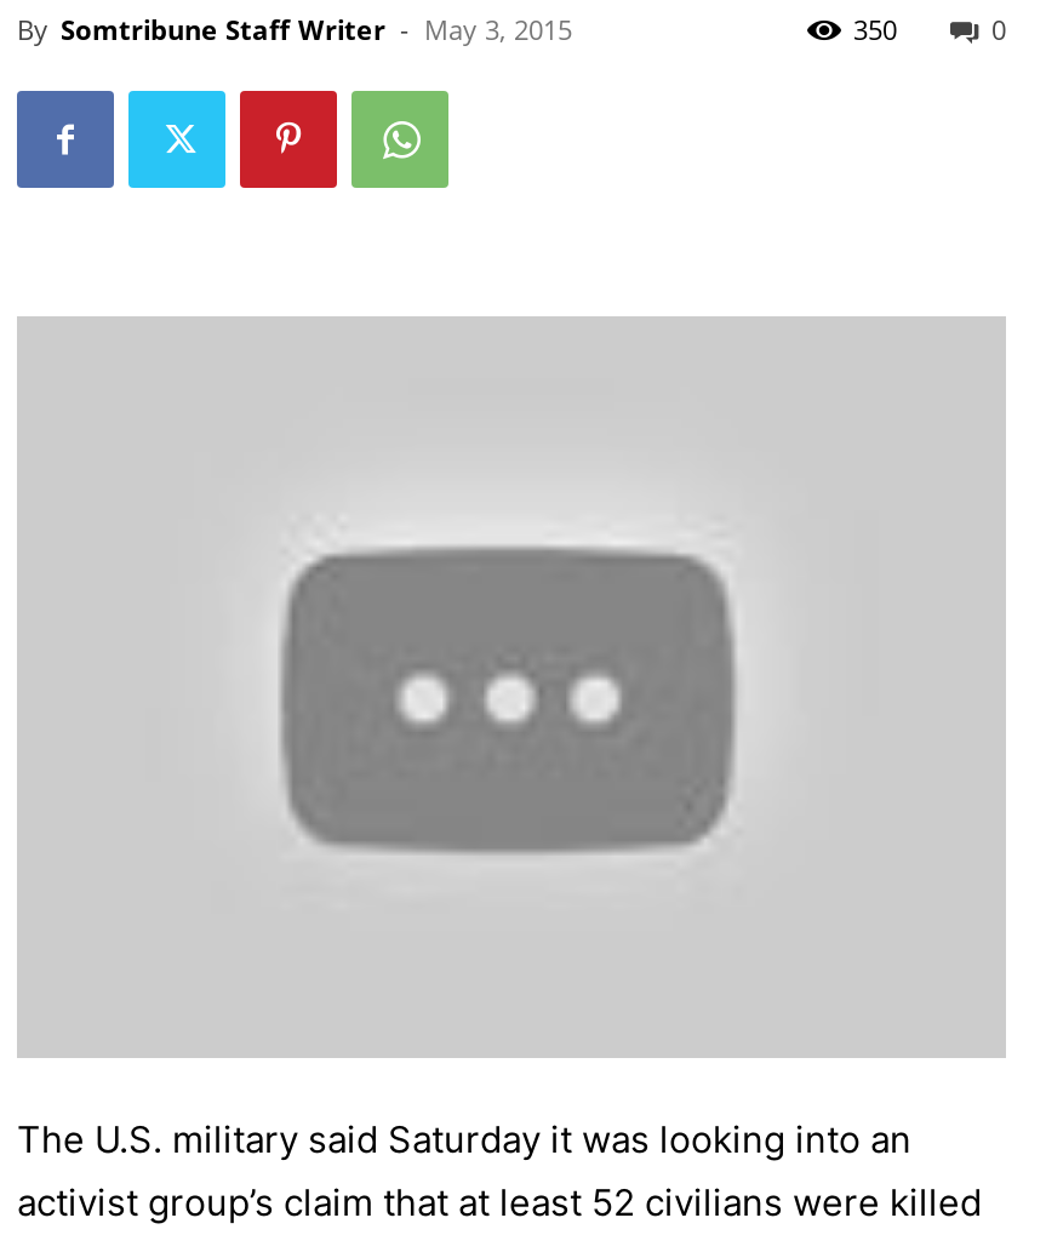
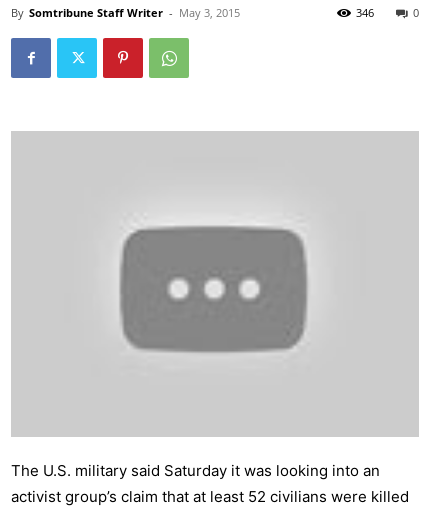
- 350
+ 346
